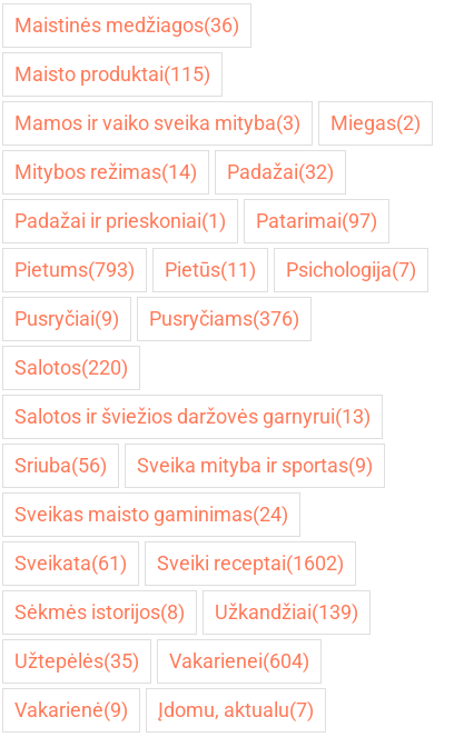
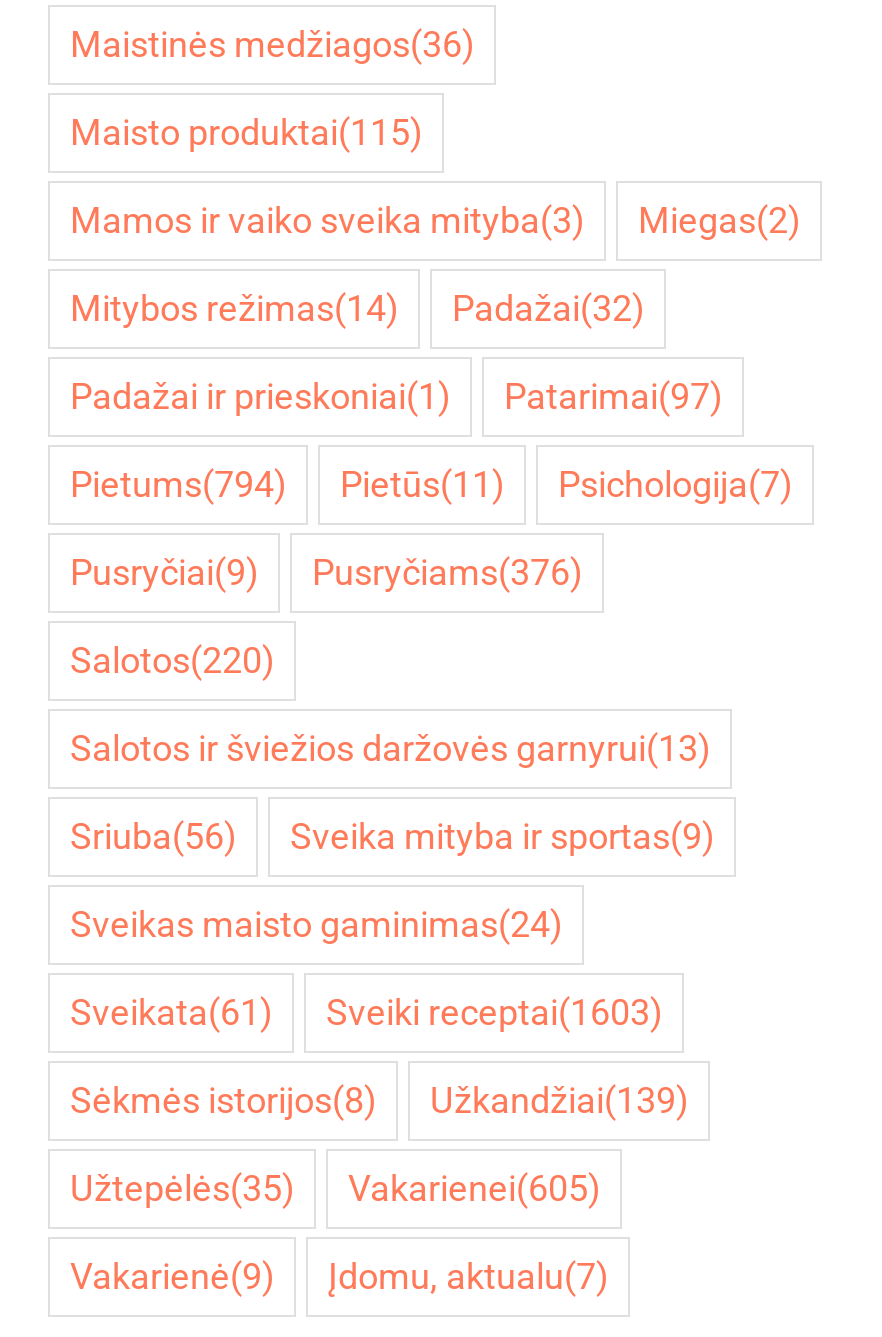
- Pietums(793) Pietūs(11) Psichologija(7)
+ Pietums(794) Pietūs(11) Psichologija(7)

- Sveiki receptai(1602)
+ Sveiki receptai(1603)

- Užtepėlės(35) Vakarienei(604)
+ Užtepėlės(35) Vakarienei(605)
